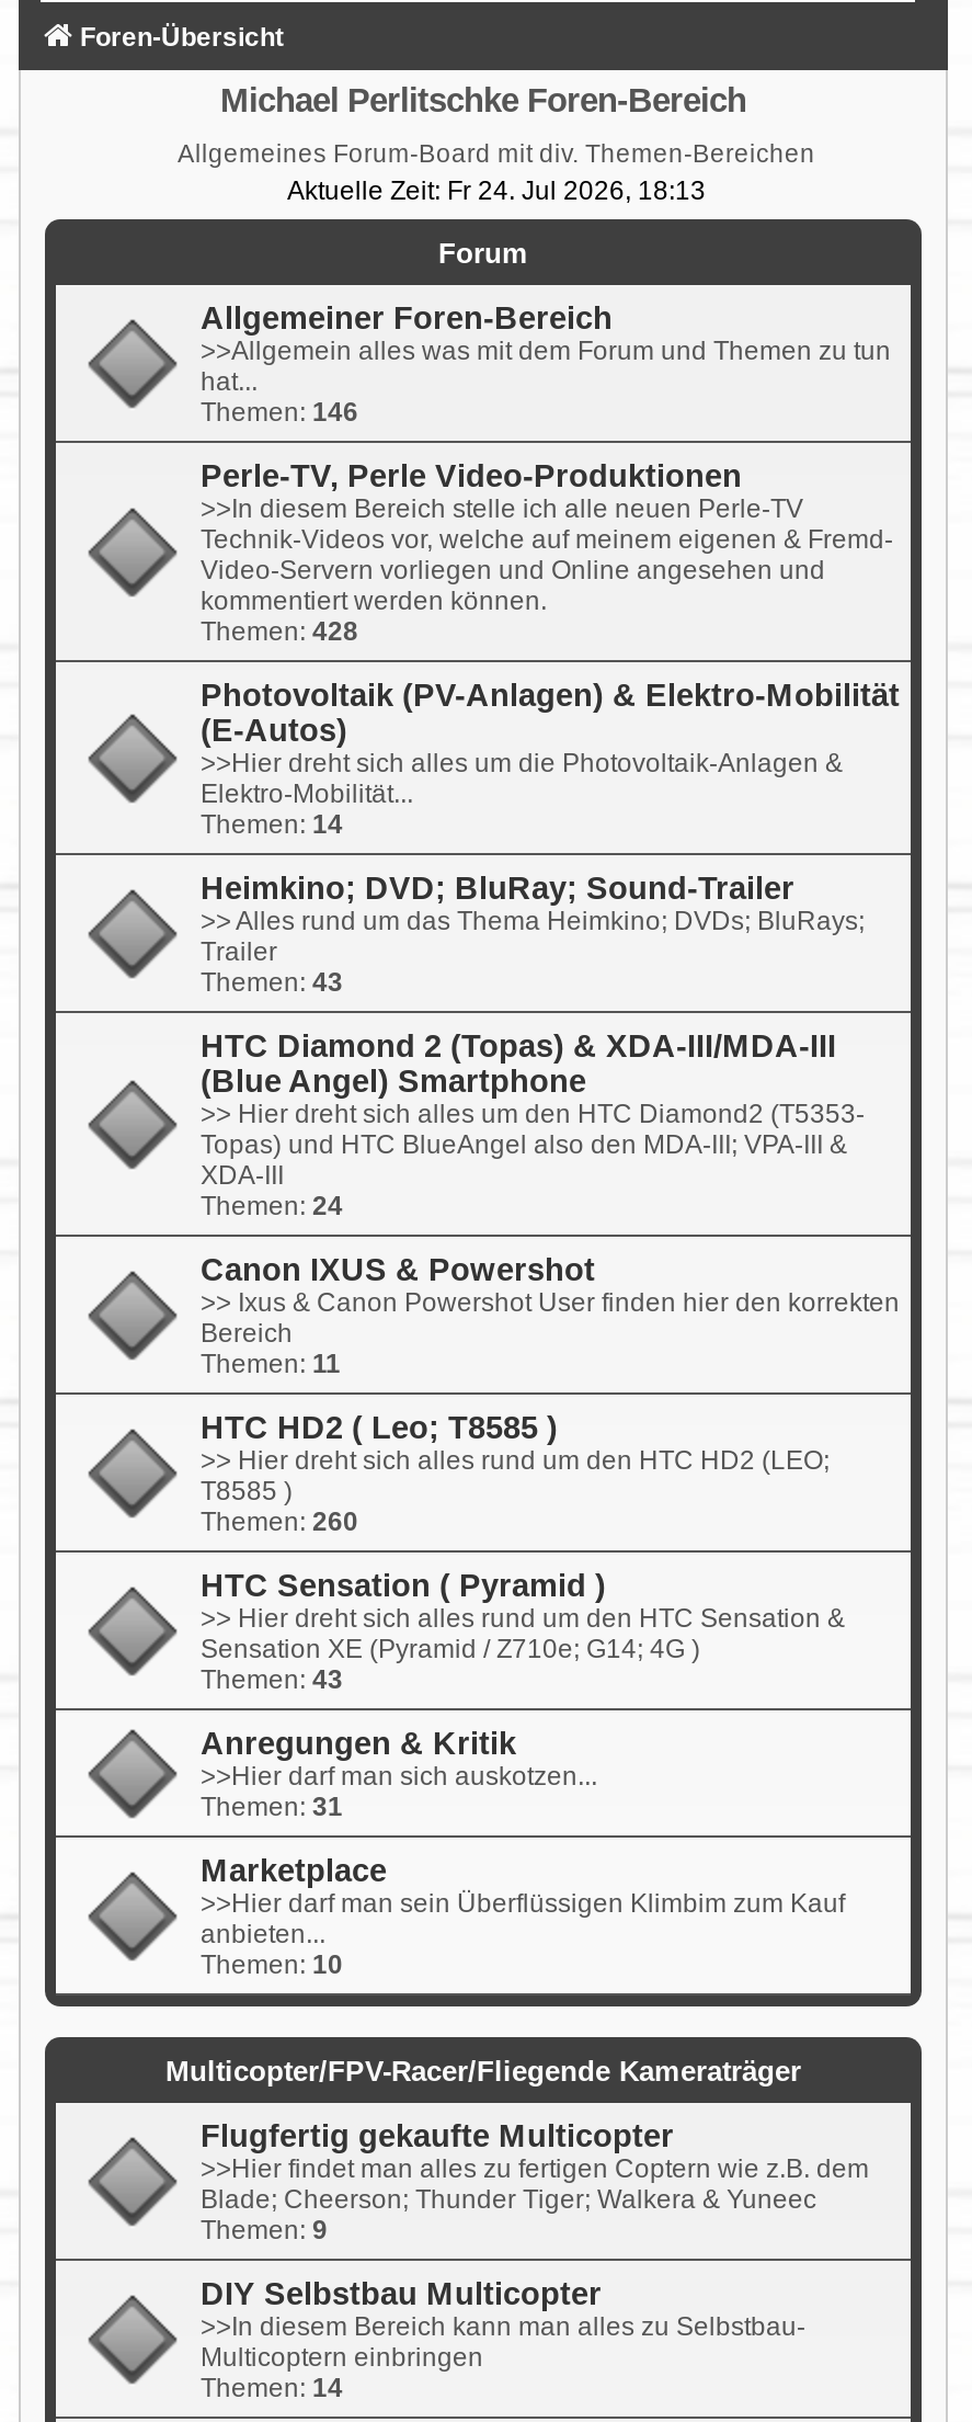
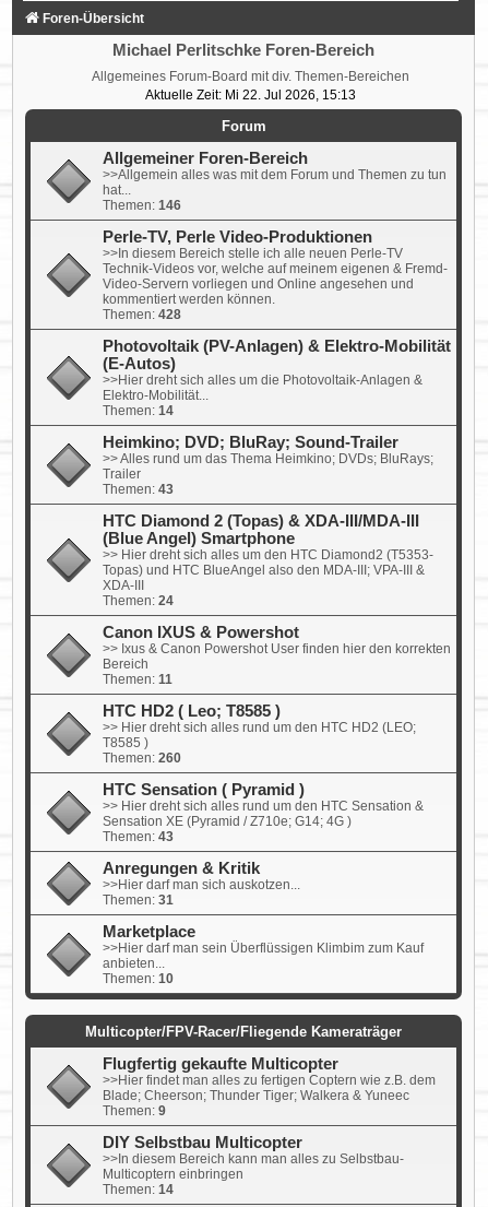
- Aktuelle Zeit: Fr 24. Jul 2026, 18:13
+ Aktuelle Zeit: Mi 22. Jul 2026, 15:13
